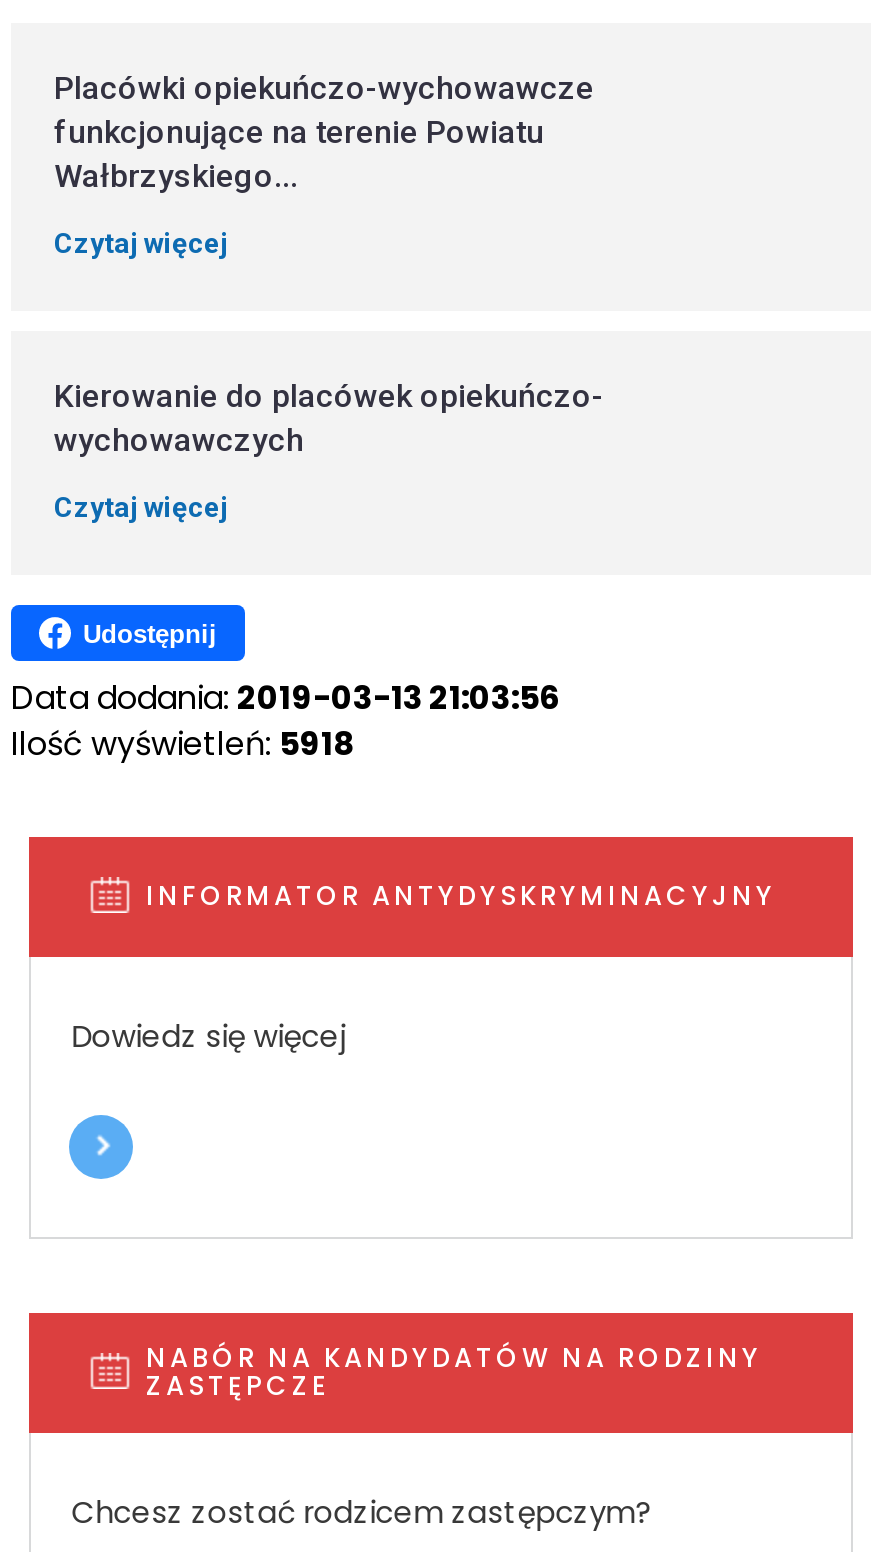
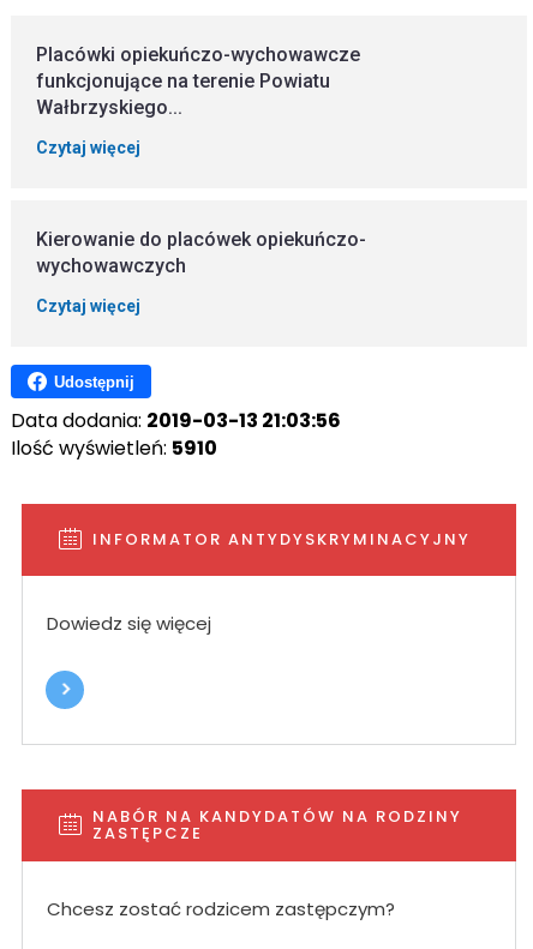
- Ilość wyświetleń: 5918
+ Ilość wyświetleń: 5910
